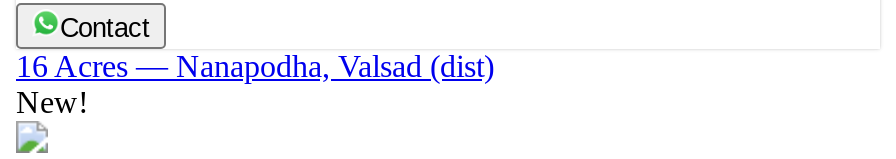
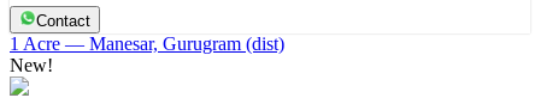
- 16 Acres— Nanapodha, Valsad (dist)
+ 1 Acre— Manesar, Gurugram (dist)
